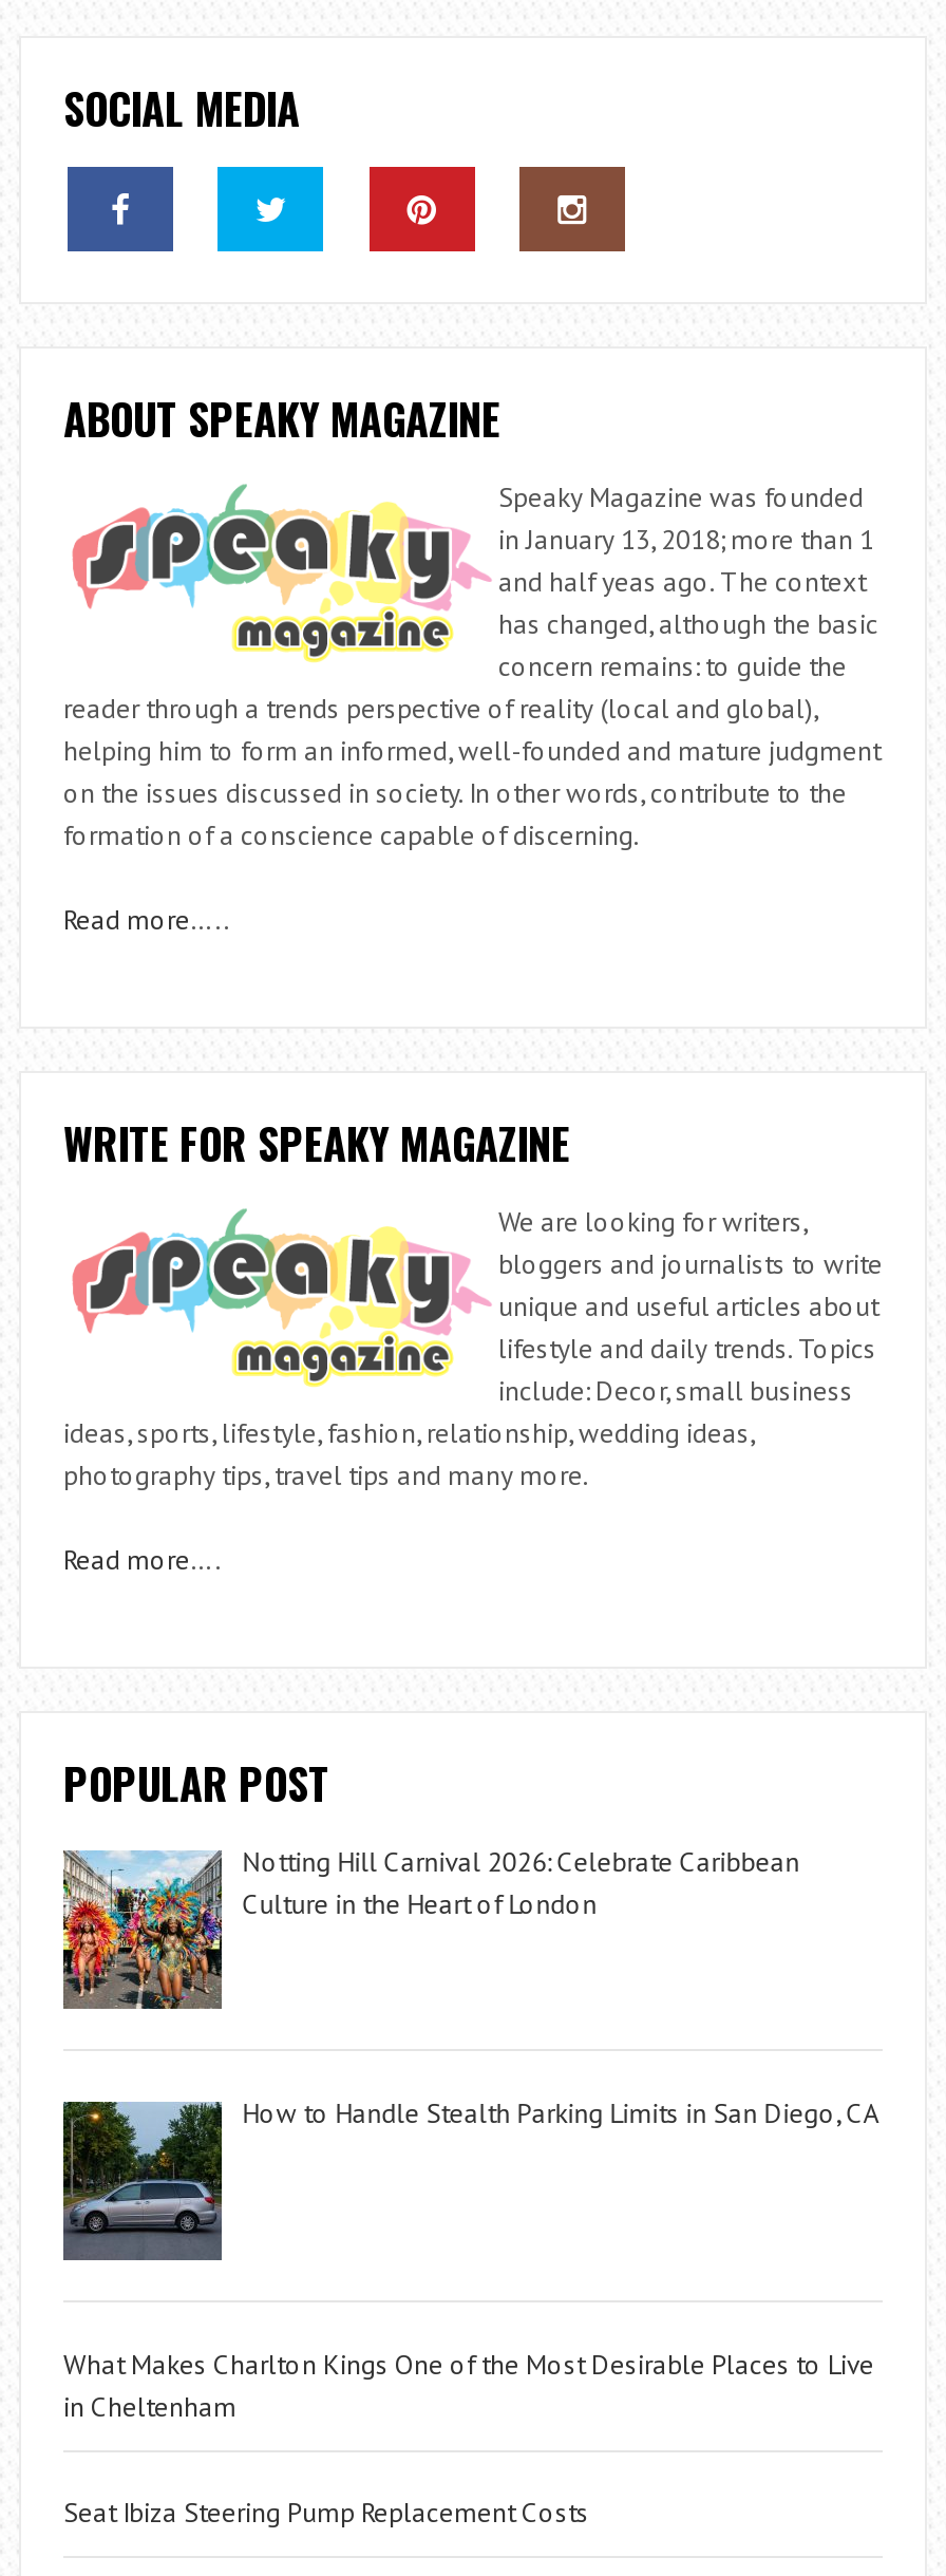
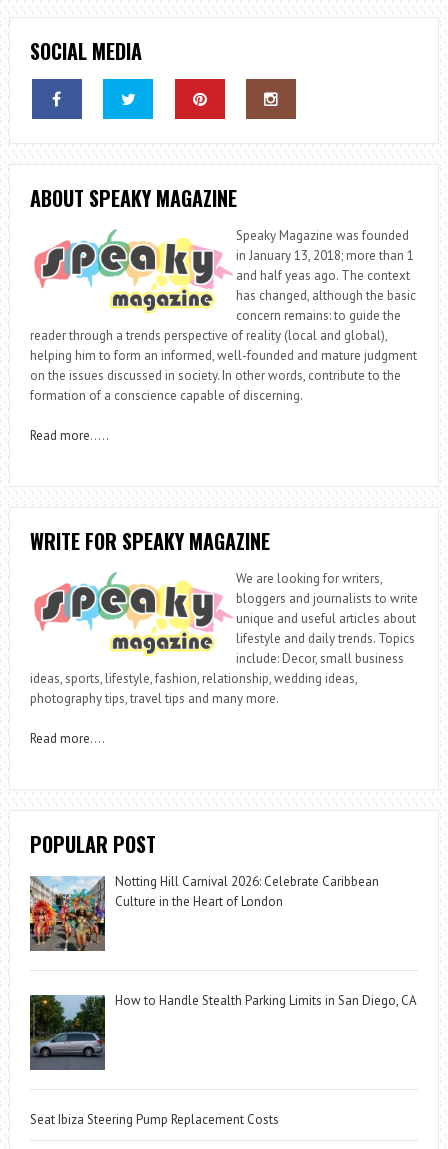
- What Makes Charlton Kings One of the Most Desirable Places to Live
- in Cheltenham
